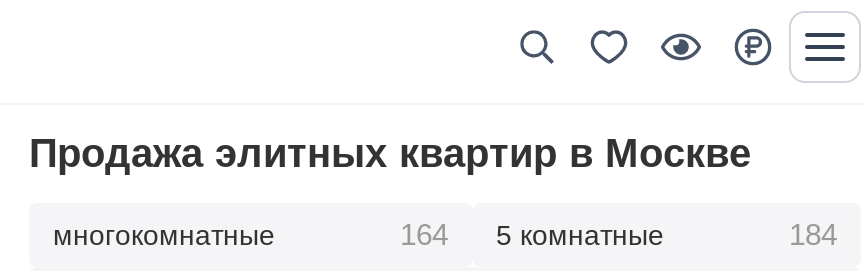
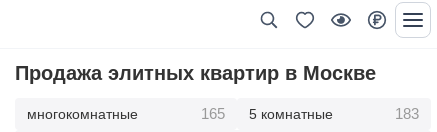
- 164 5 комнатные
+ 165 5 комнатные

- 184
+ 183
